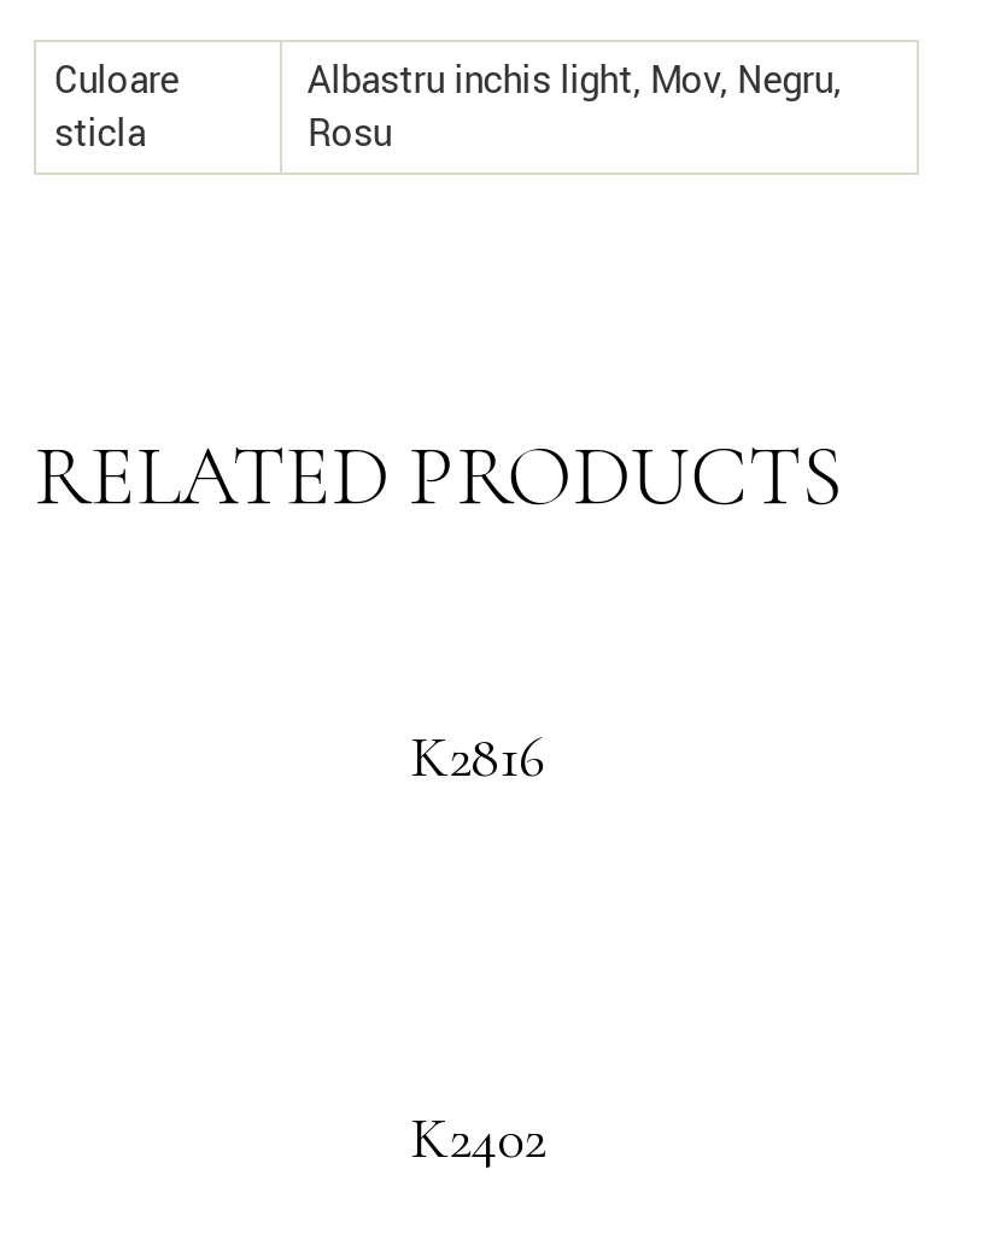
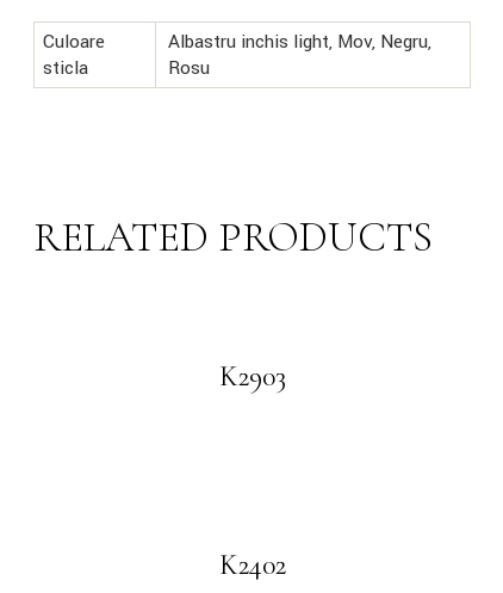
- K2816
+ K2903
